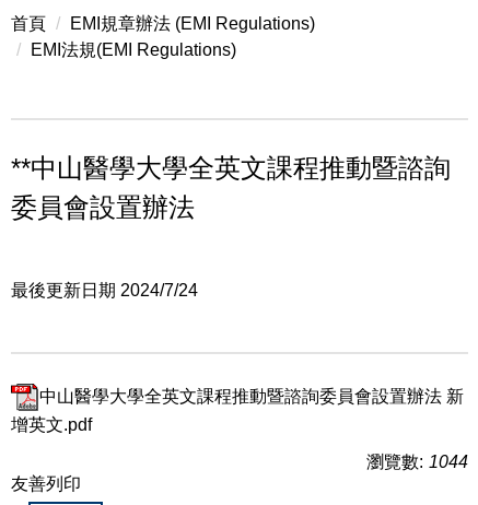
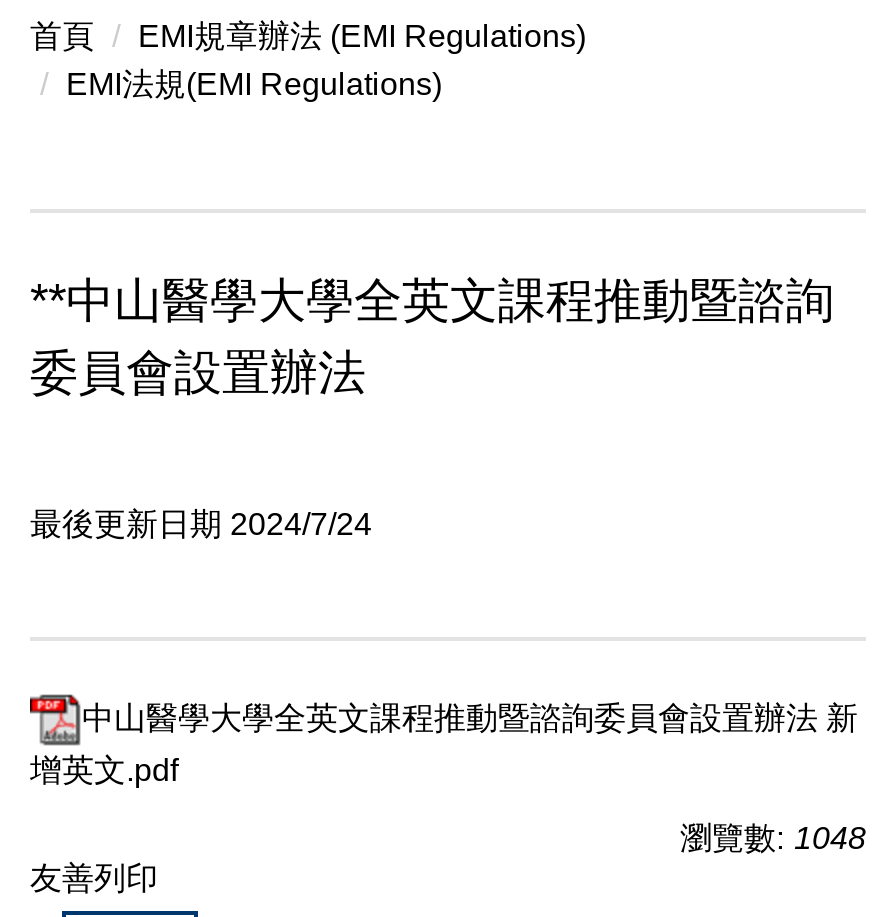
- 瀏覽數: 1044
+ 瀏覽數: 1048
